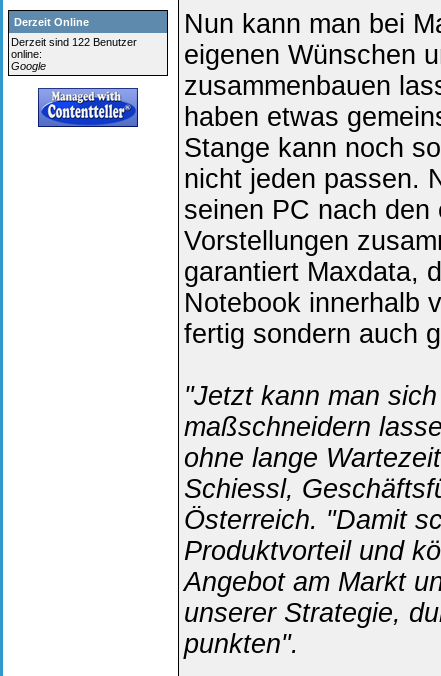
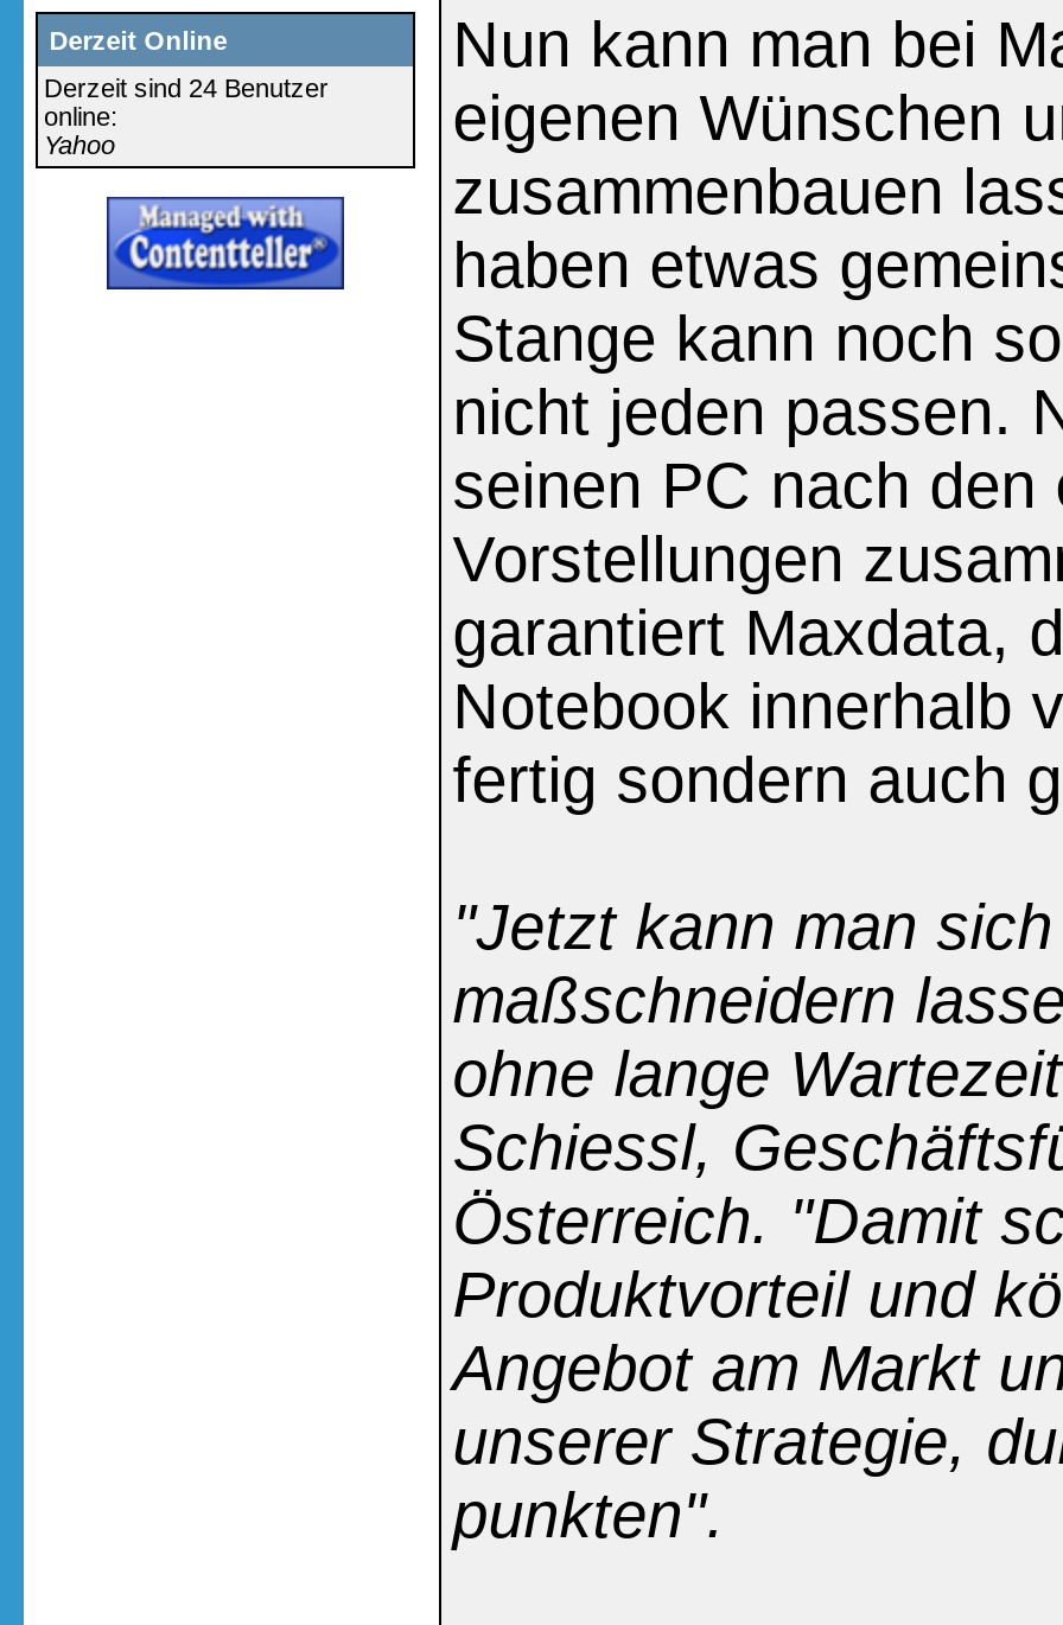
- Derzeit sind 122 Benutzer
+ Derzeit sind 24 Benutzer

- Google
+ Yahoo
